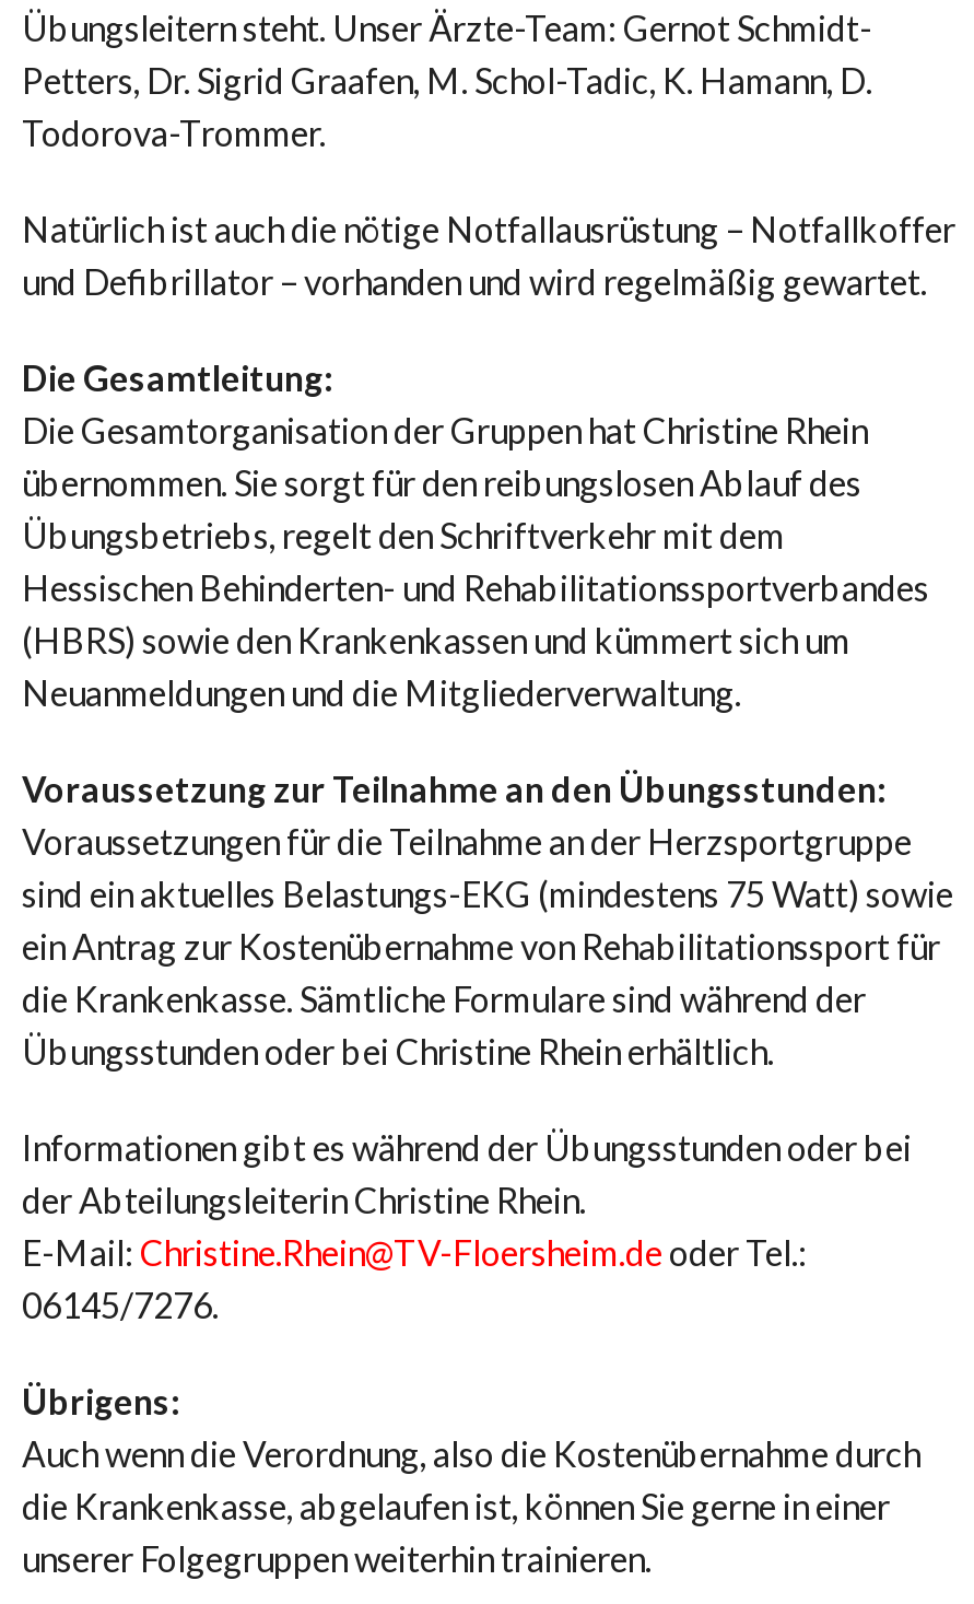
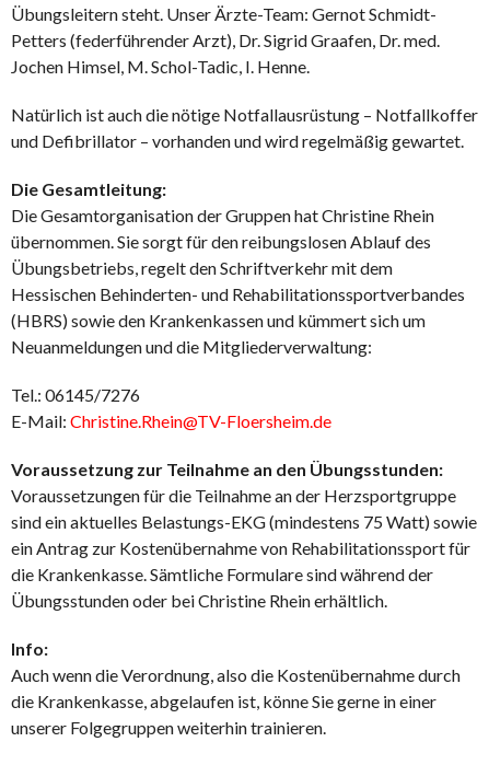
- Petters, Dr. Sigrid Graafen, M. Schol-Tadic, K. Hamann, D.
- Todorova-Trommer.
+ Petters (federführender Arzt), Dr. Sigrid Graafen, Dr. med.
+ Jochen Himsel, M. Schol-Tadic, I. Henne.

- Neuanmeldungen und die Mitgliederverwaltung.
+ Neuanmeldungen und die Mitgliederverwaltung:
+ Tel.: 06145/7276
+ E-Mail: Christine.Rhein@TV-Floersheim.de

moved down: Voraussetzung zur Teilnahme an den Übungsstunden: | Voraussetzungen für die Teilnahme an der Herzsportgruppe | sind ein aktuelles Belastungs-EKG (mindestens 75 Watt) sowie | ein Antrag zur Kostenübernahme von Rehabilitationssport für | die Krankenkasse. Sämtliche Formulare sind während der | Übungsstunden oder bei Christine Rhein erhältlich.

- Informationen gibt es während der Übungsstunden oder bei
- der Abteilungsleiterin Christine Rhein.
- E-Mail: Christine.Rhein@TV-Floersheim.de oder Tel.:
- 06145/7276.
- Übrigens:
+ Info:

- die Krankenkasse, abgelaufen ist, können Sie gerne in einer
+ die Krankenkasse, abgelaufen ist, könne Sie gerne in einer
